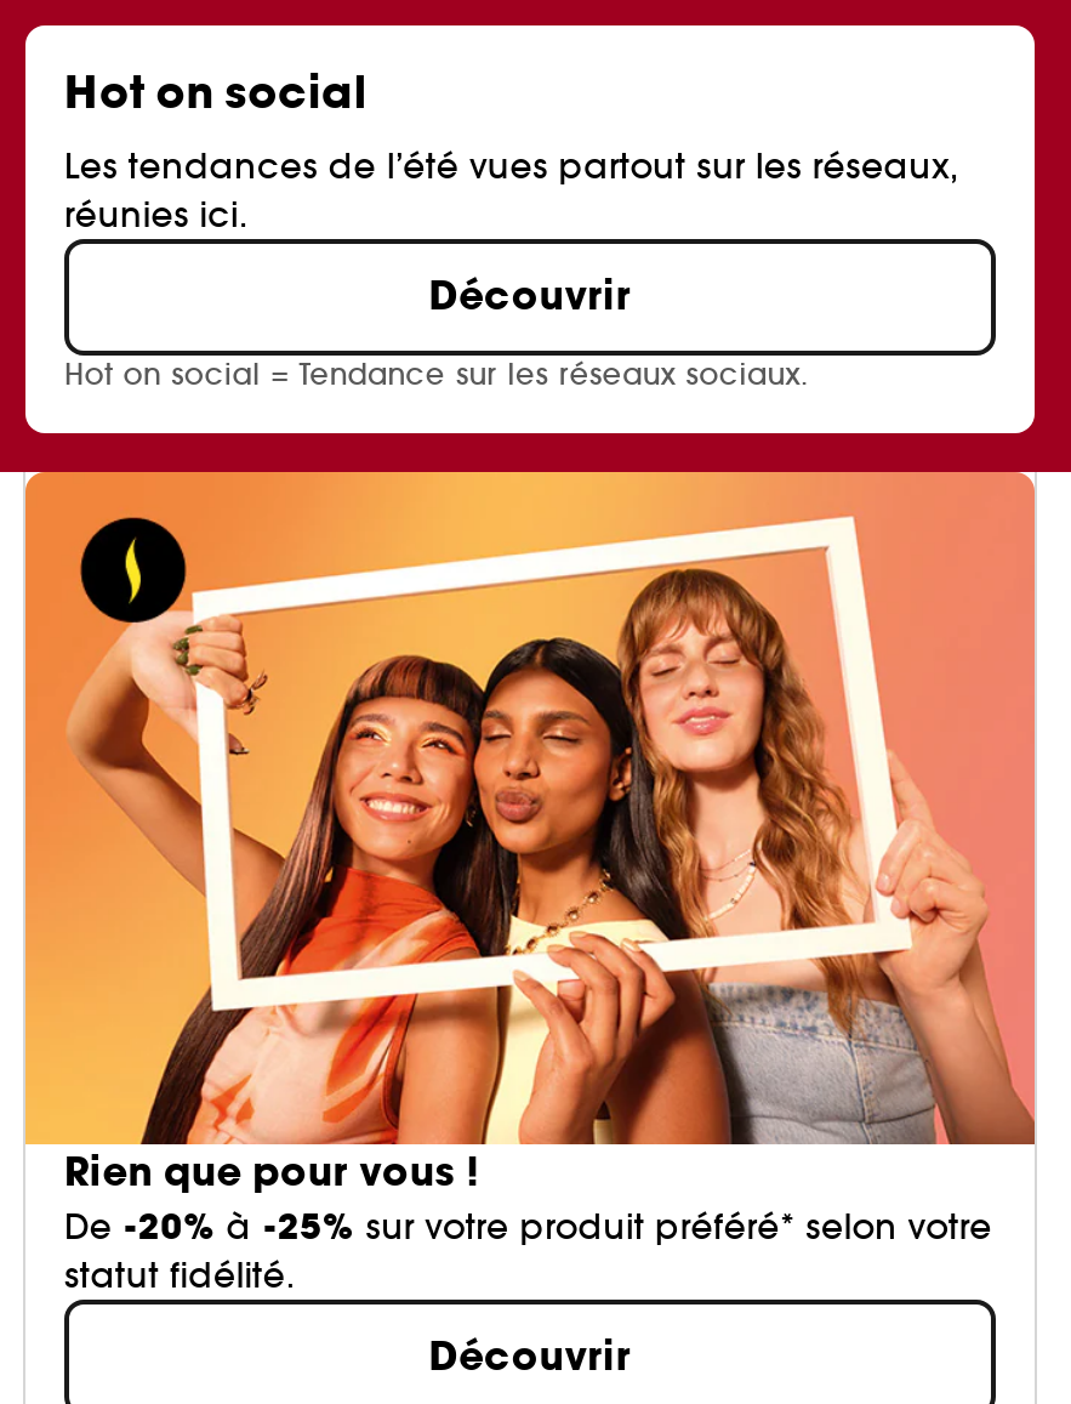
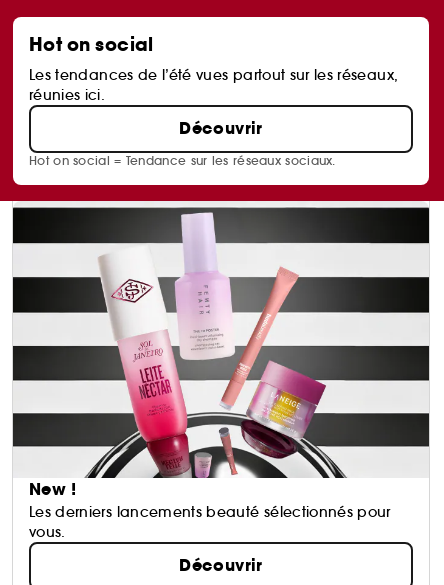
- [image]
- Rien que pour vous !
- De -20% à -25% sur votre produit préféré* selon votre
- statut fidélité.
+ [image]
+ New !
+ Les derniers lancements beauté sélectionnés pour
+ vous.
